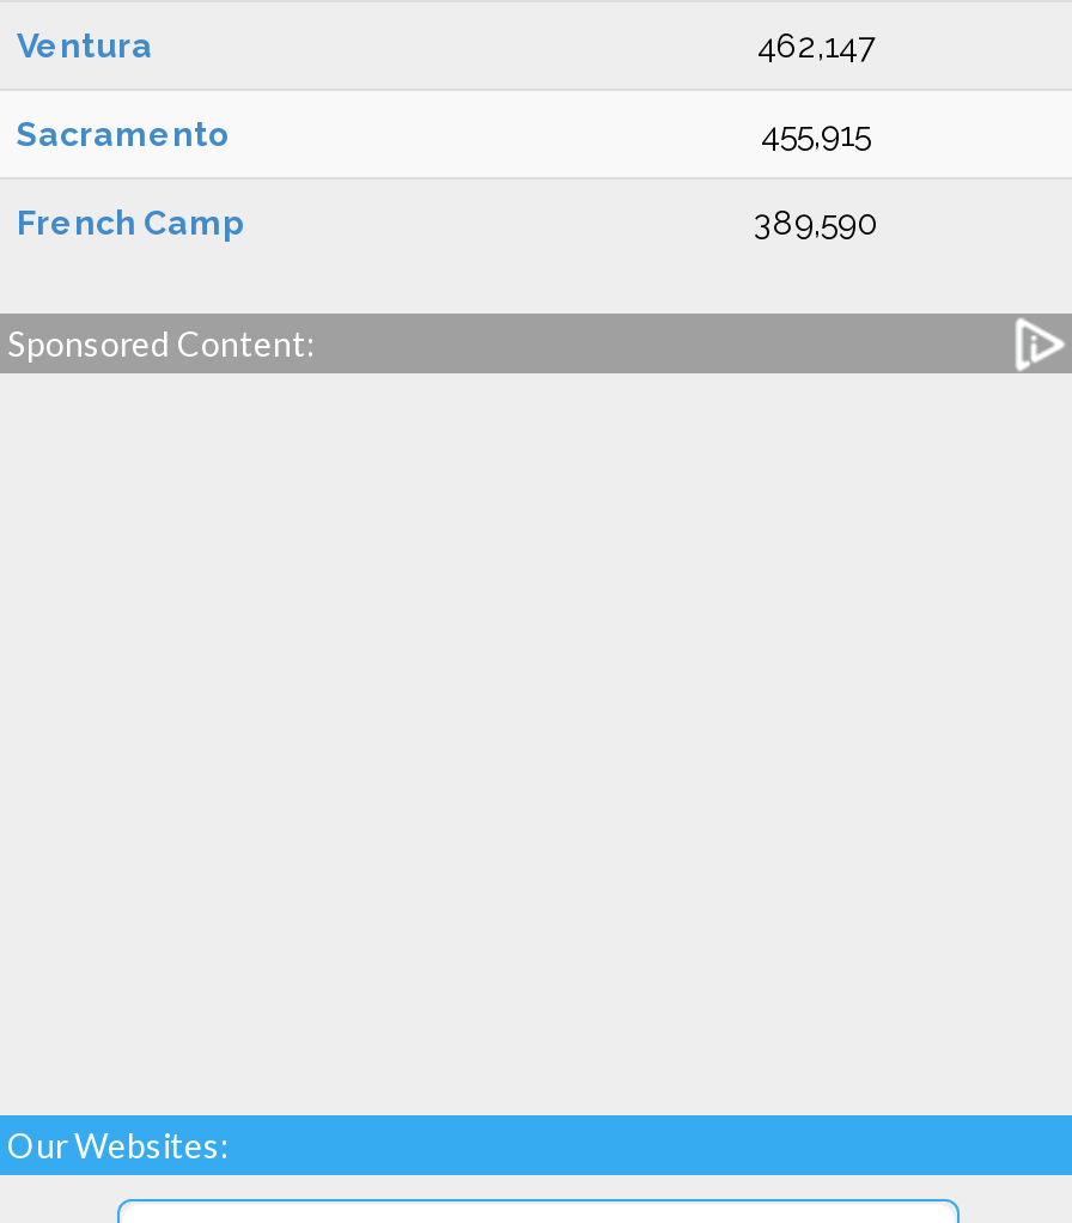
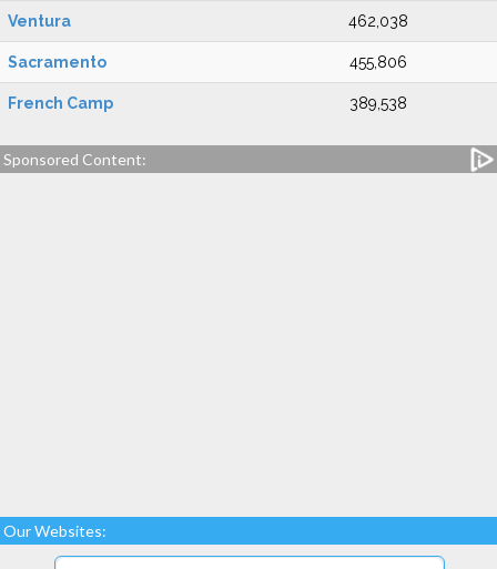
- 462,147
+ 462,038

- 455,915
+ 455,806

- 389,590
+ 389,538
